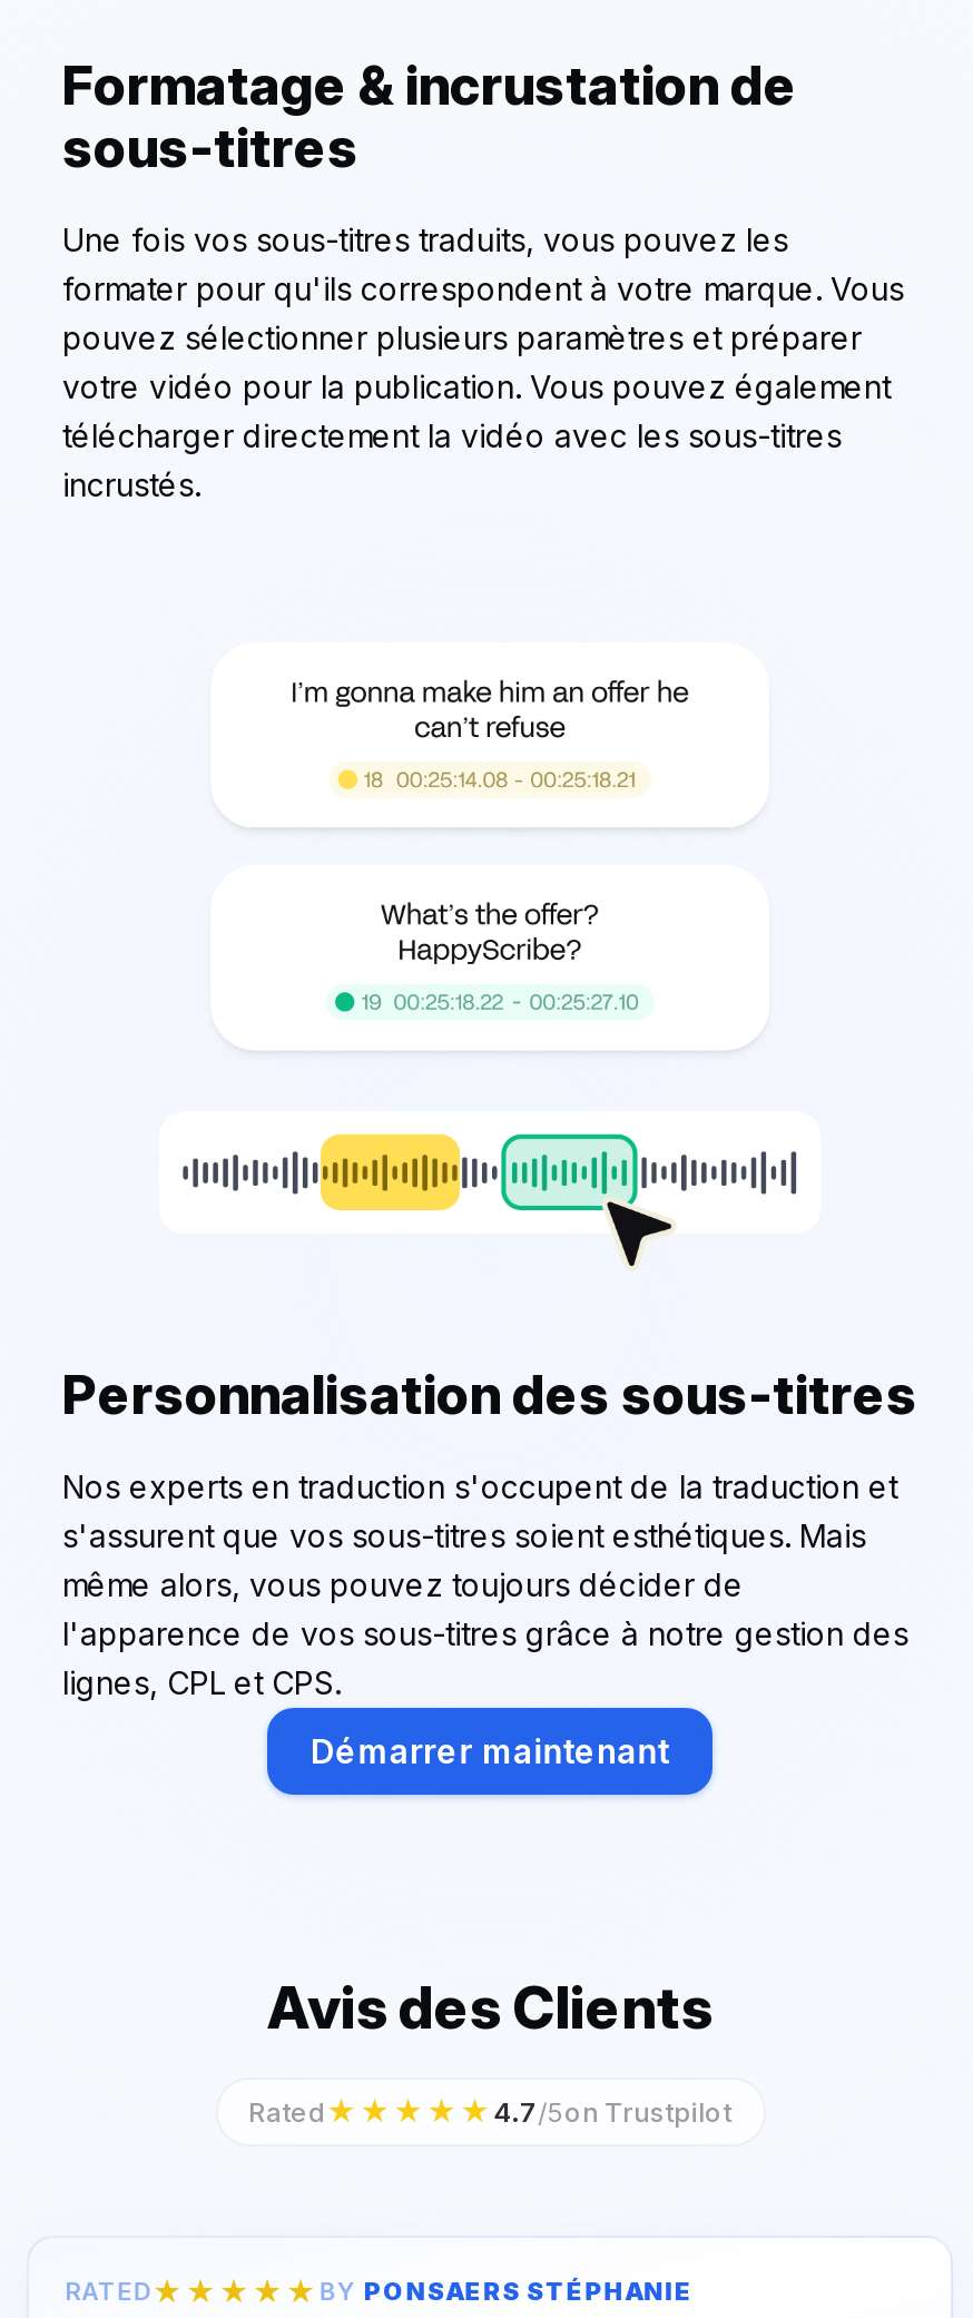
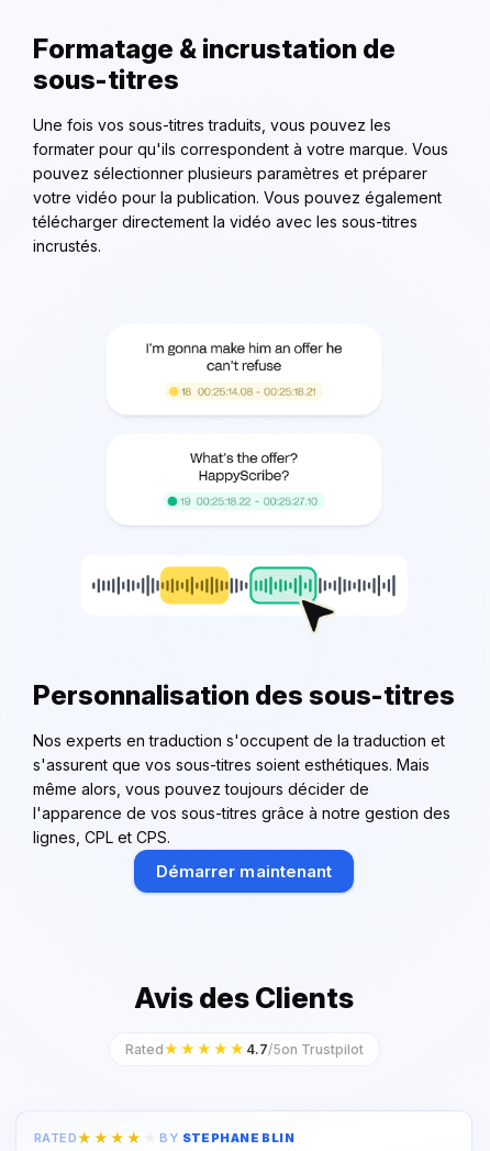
- BY PONSAERS STÉPHANIE
+ BY STEPHANE BLIN
